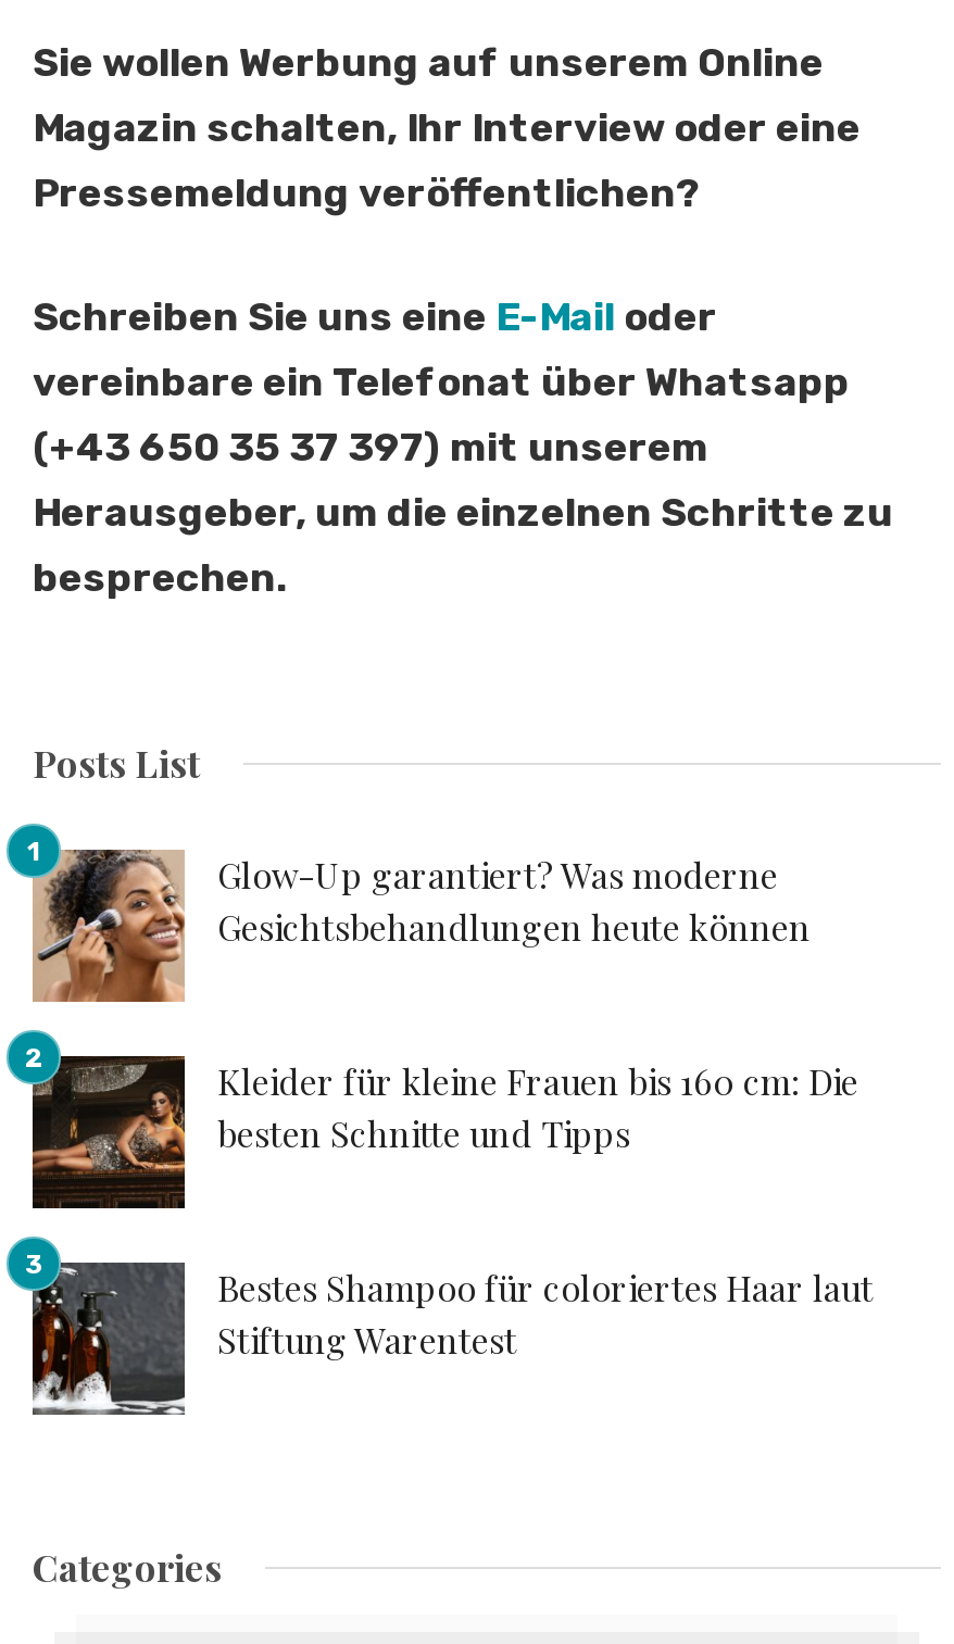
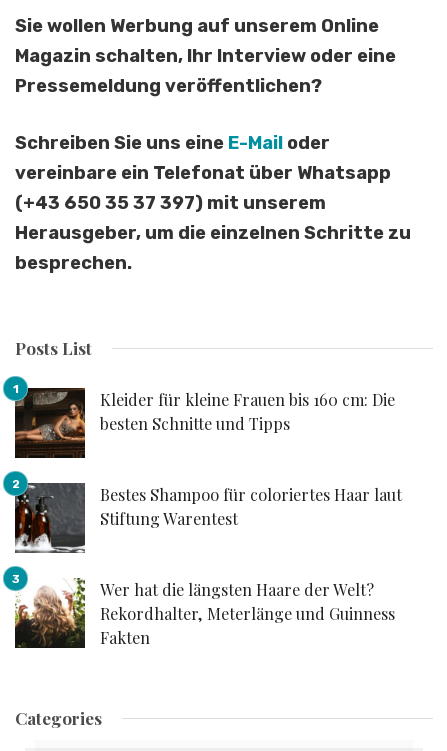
- [image]
- Glow-Up garantiert? Was moderne
- Gesichtsbehandlungen heute können

moved up: [image] | Kleider für kleine Frauen bis 160 cm: Die | besten Schnitte und Tipps | Bestes Shampoo für coloriertes Haar laut | Stiftung Warentest

+ [image]
+ Wer hat die längsten Haare der Welt?
+ Rekordhalter, Meterlänge und Guinness
+ Fakten
